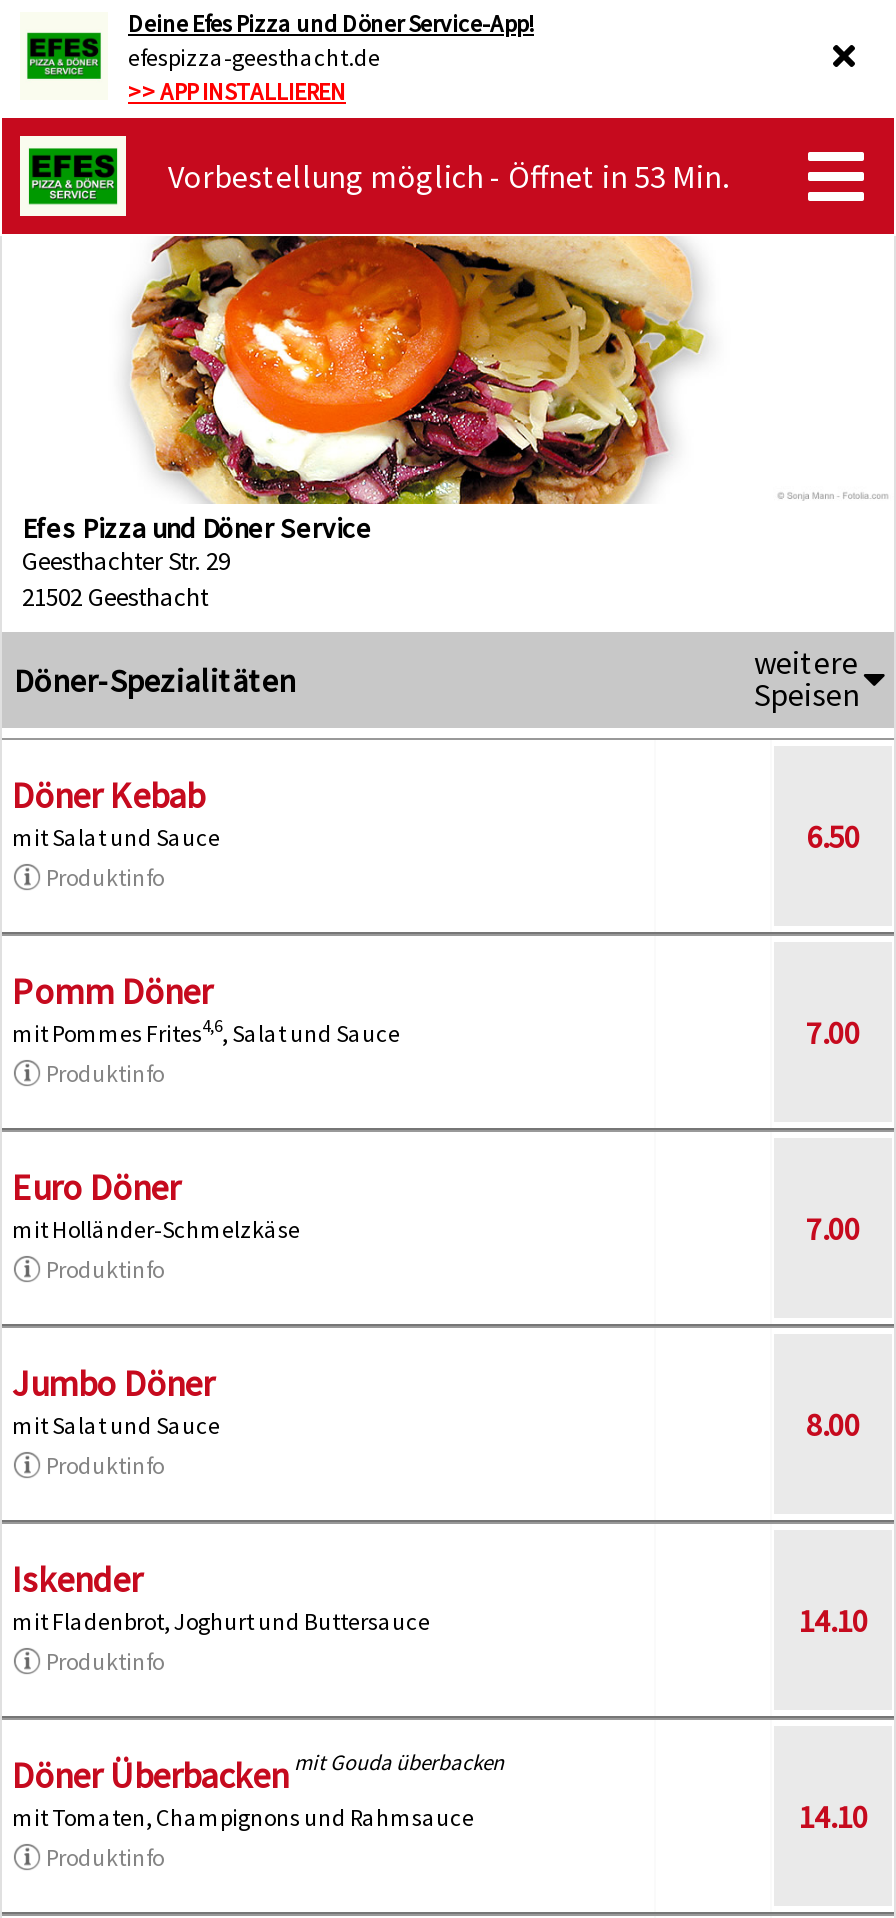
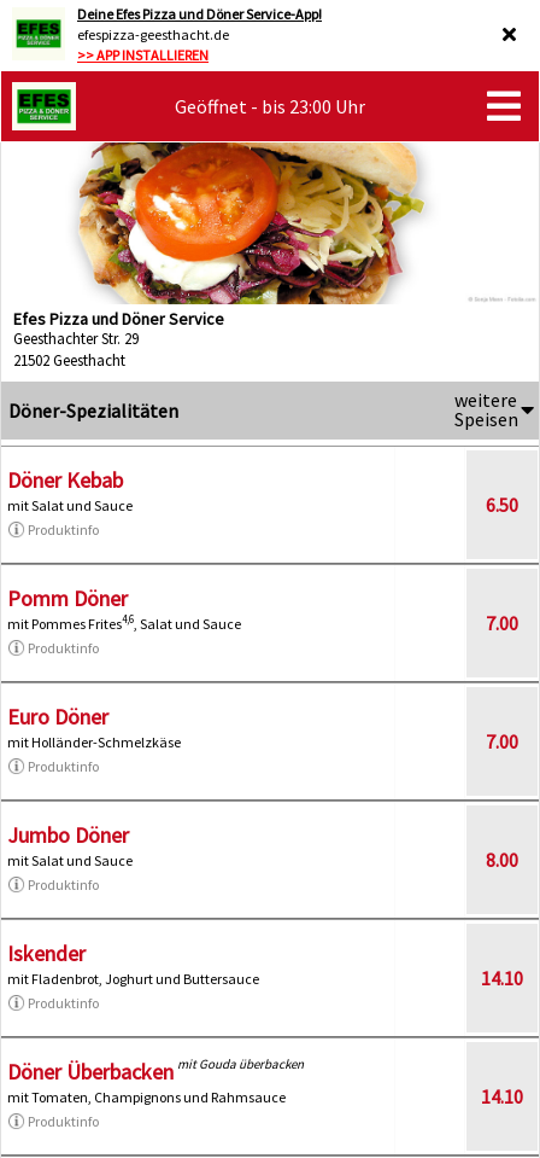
- Vorbestellung möglich - Öffnet in 53 Min.
+ Geöffnet - bis 23:00 Uhr
